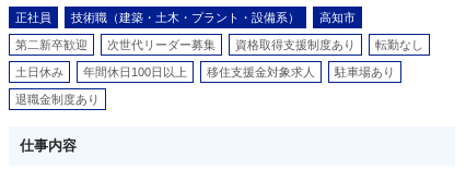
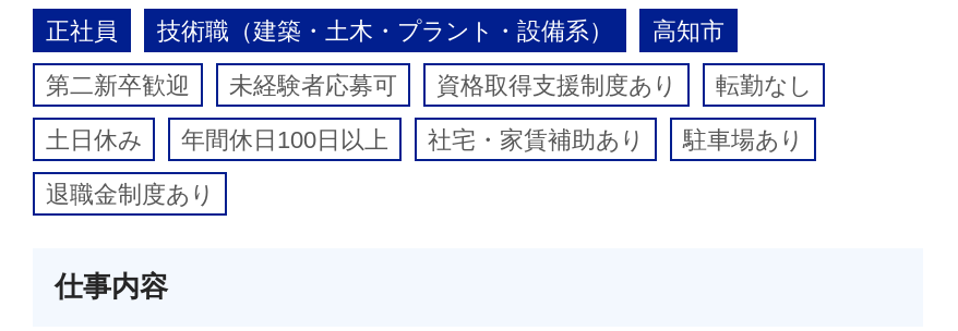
- 次世代リーダー募集
+ 未経験者応募可

- 移住支援金対象求人
+ 社宅・家賃補助あり
